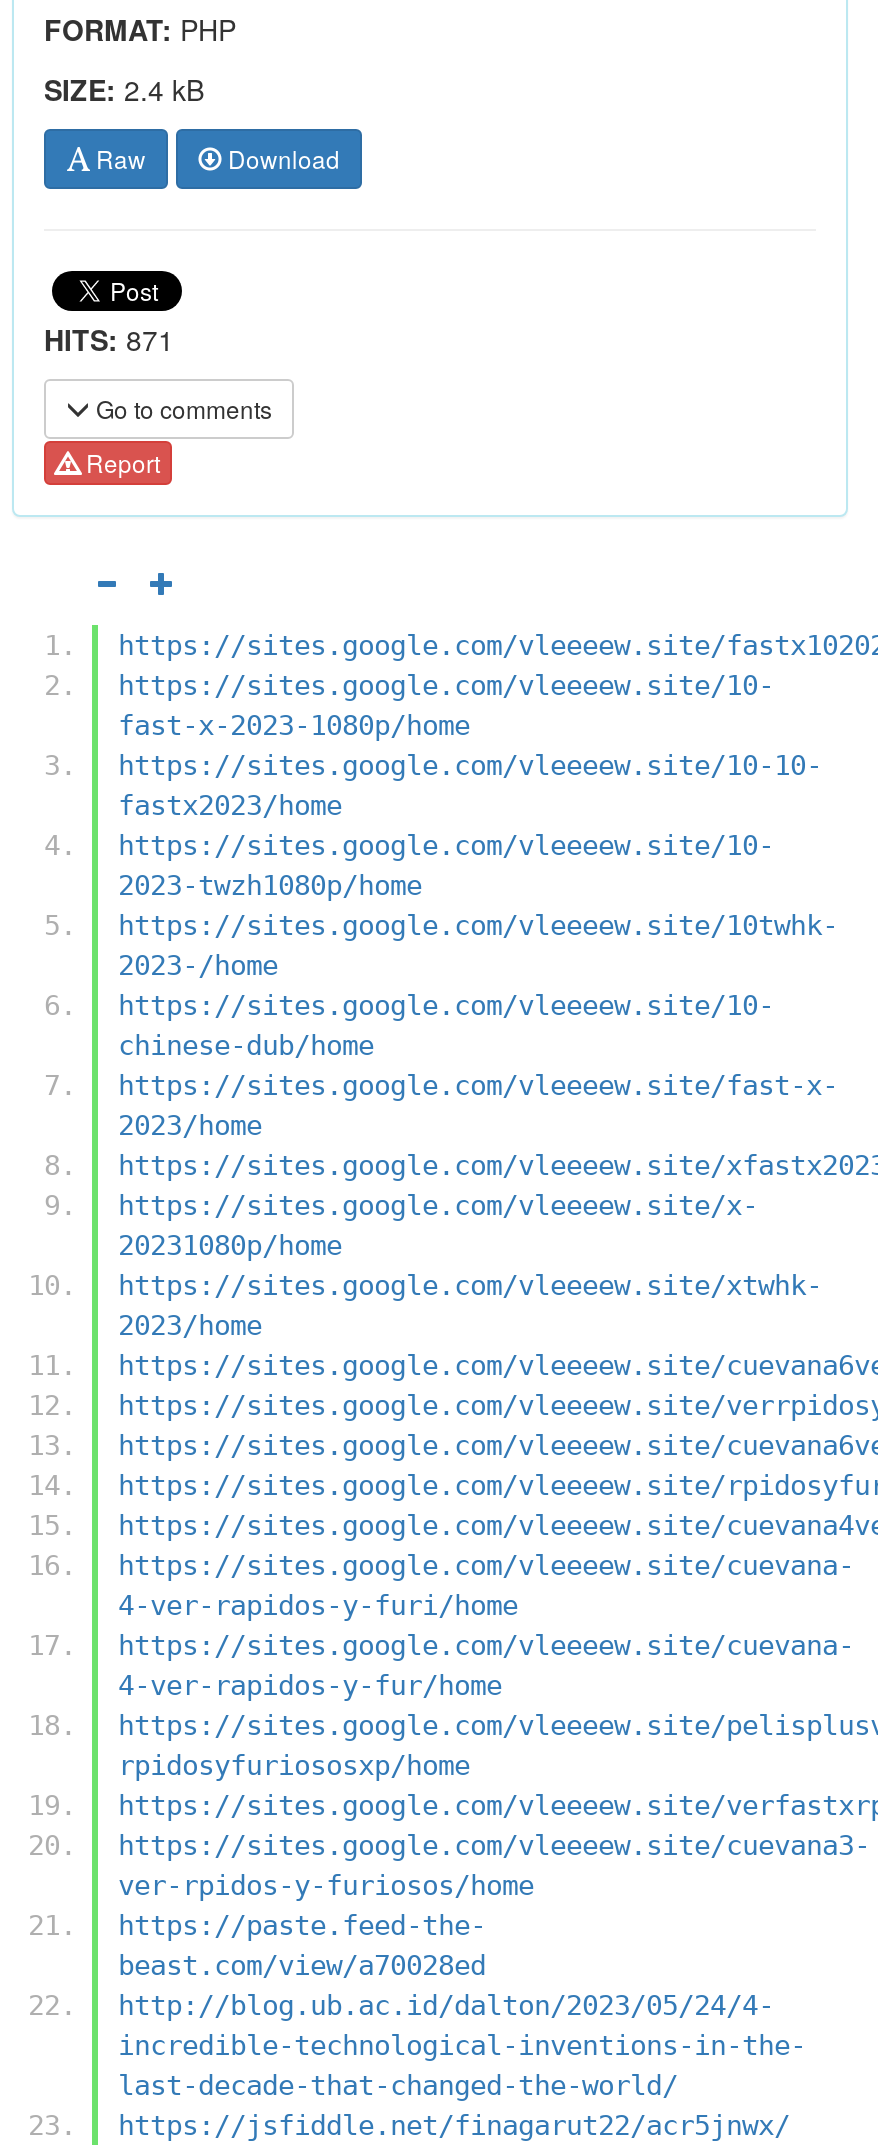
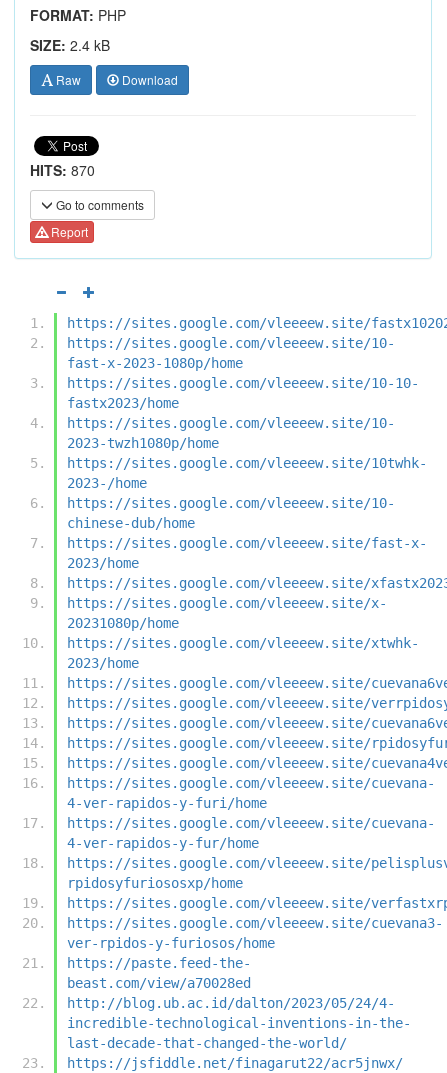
- HITS: 871
+ HITS: 870
